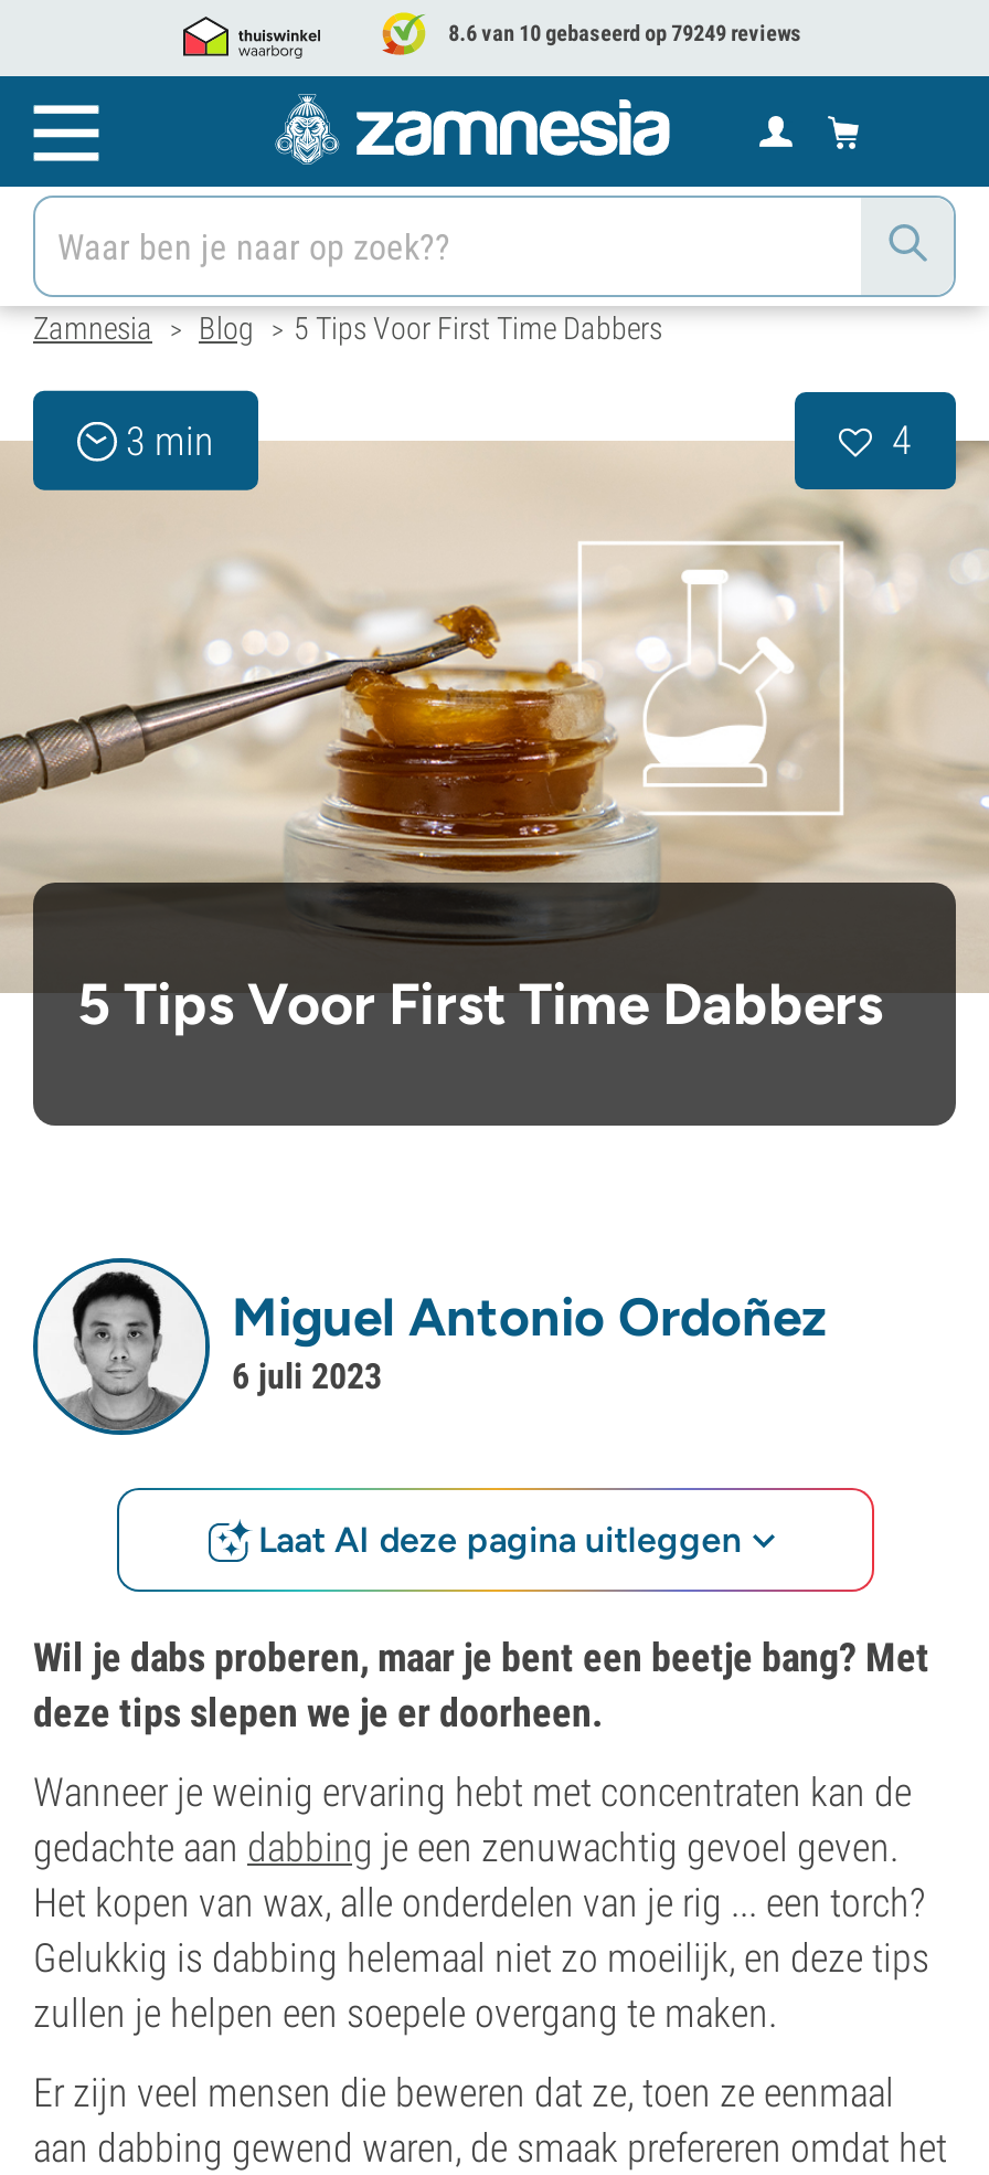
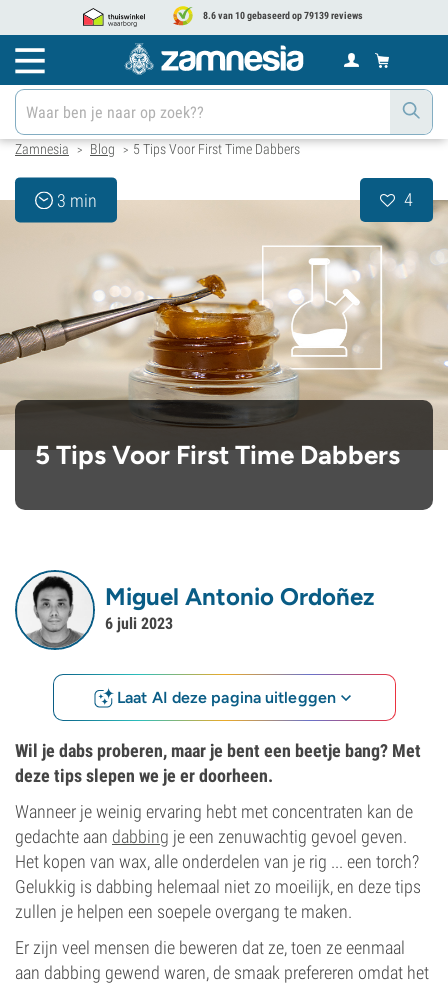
- 8.6 van 10 gebaseerd op 79249 reviews
+ 8.6 van 10 gebaseerd op 79139 reviews
